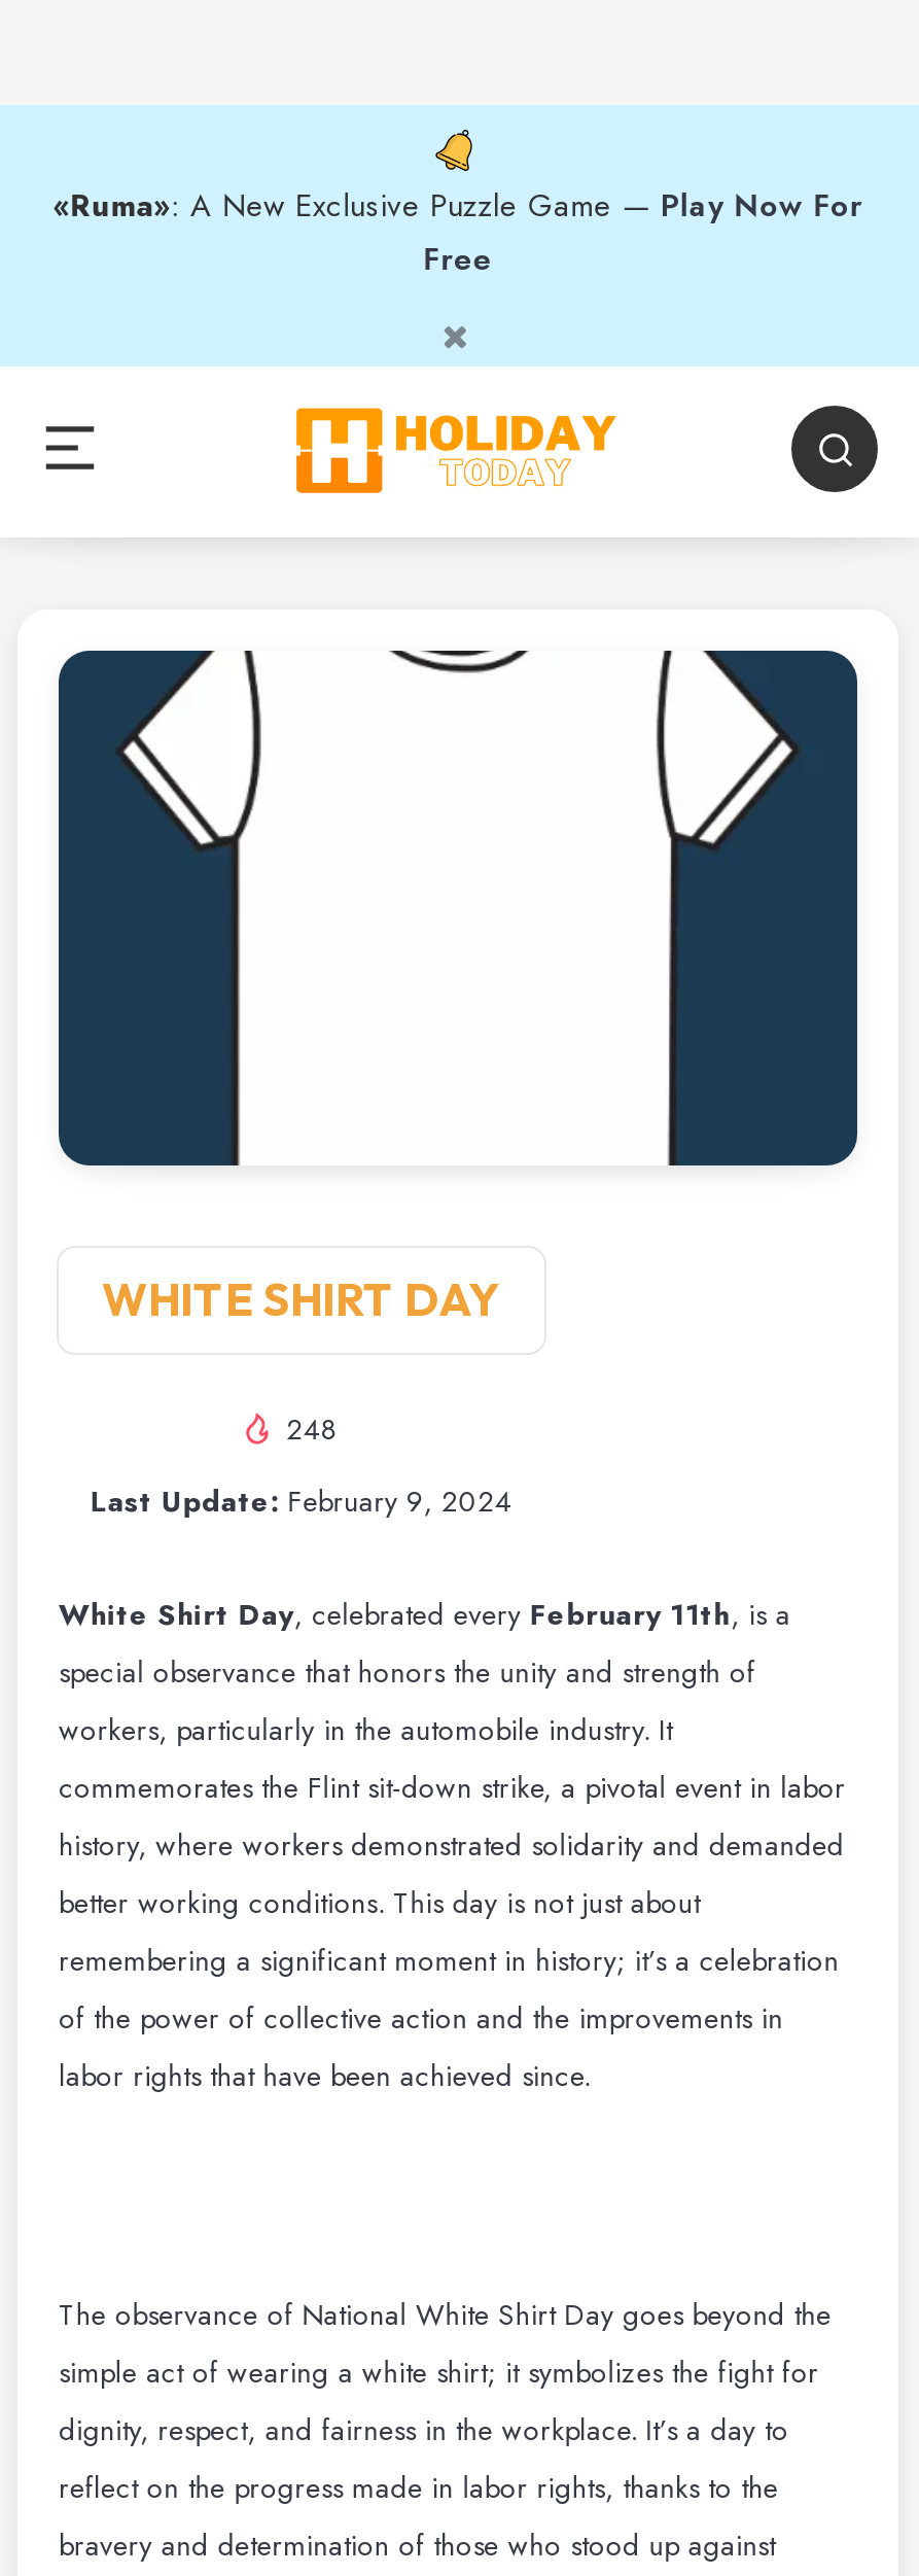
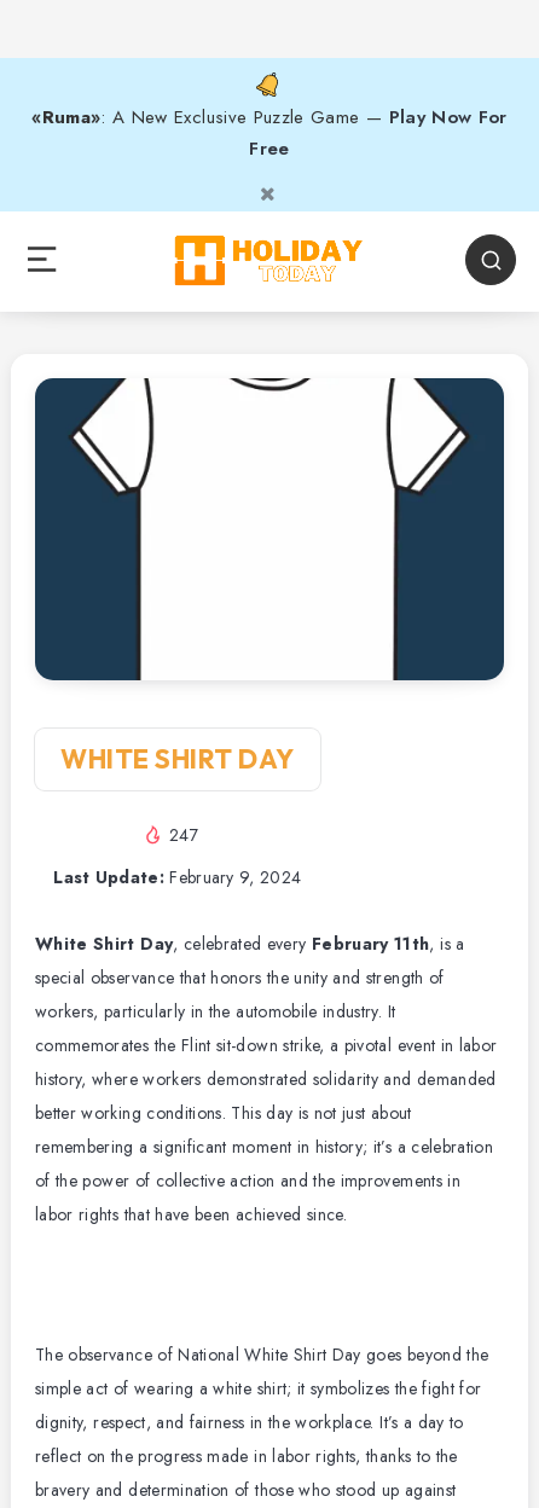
- 248
+ 247
